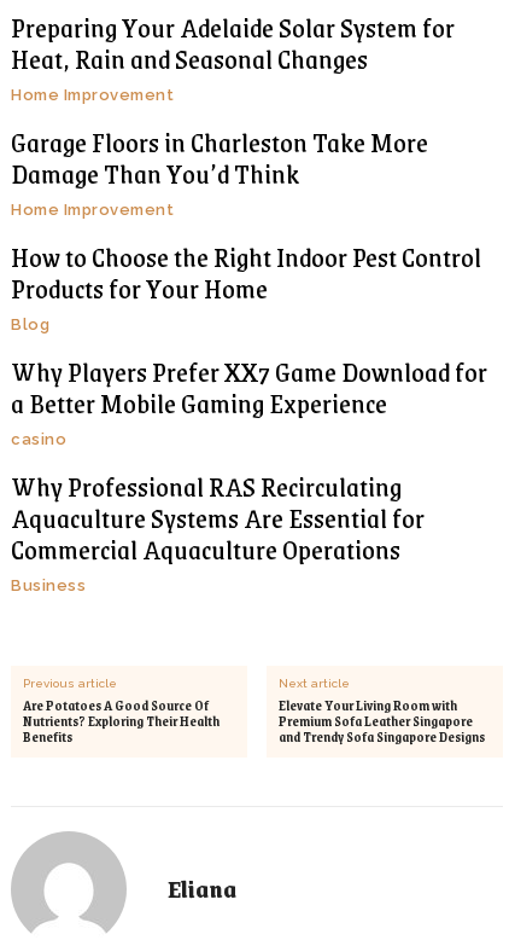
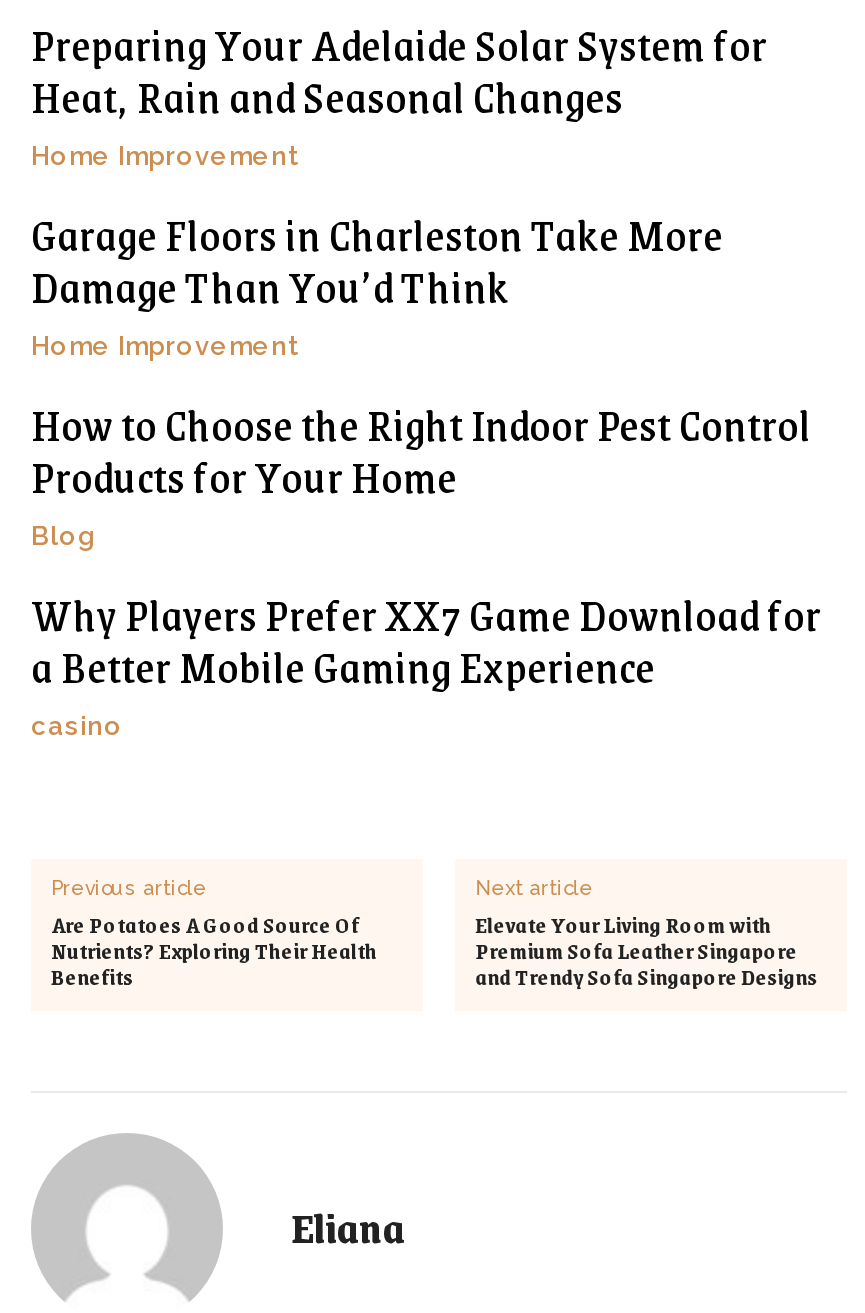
- Why Professional RAS Recirculating
- Aquaculture Systems Are Essential for
- Commercial Aquaculture Operations
- Business
